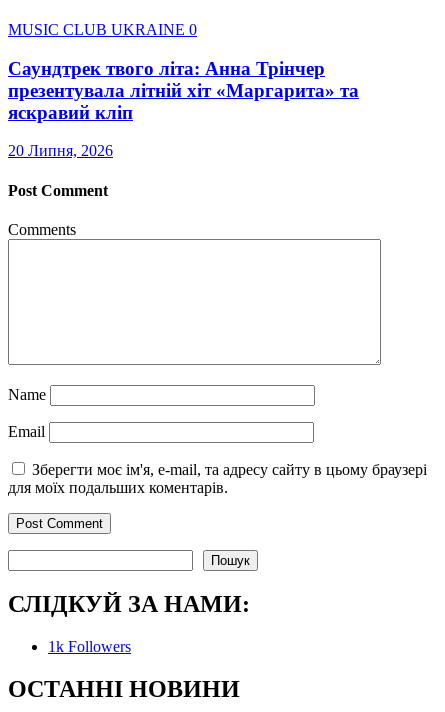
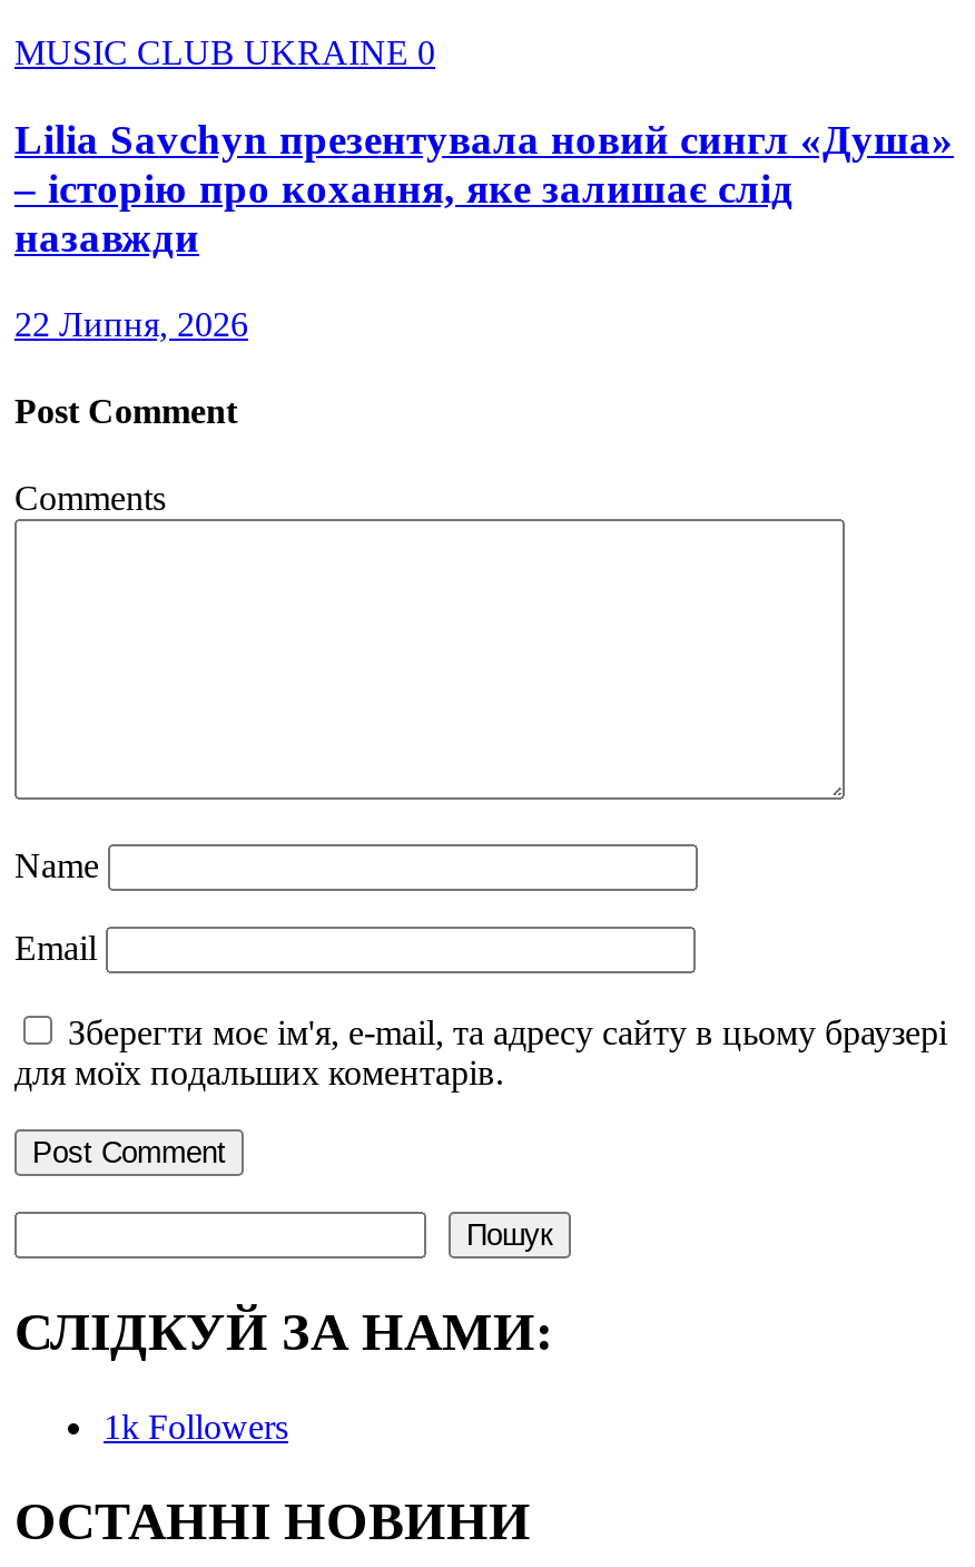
- Саундтрек твого літа: Анна Трінчер
- презентувала літній хіт «Маргарита» та
- яскравий кліп
+ Lilia Savchyn презентувала новий сингл «Душа»
+ – історію про кохання, яке залишає слід
+ назавжди

- 20 Липня, 2026
+ 22 Липня, 2026
